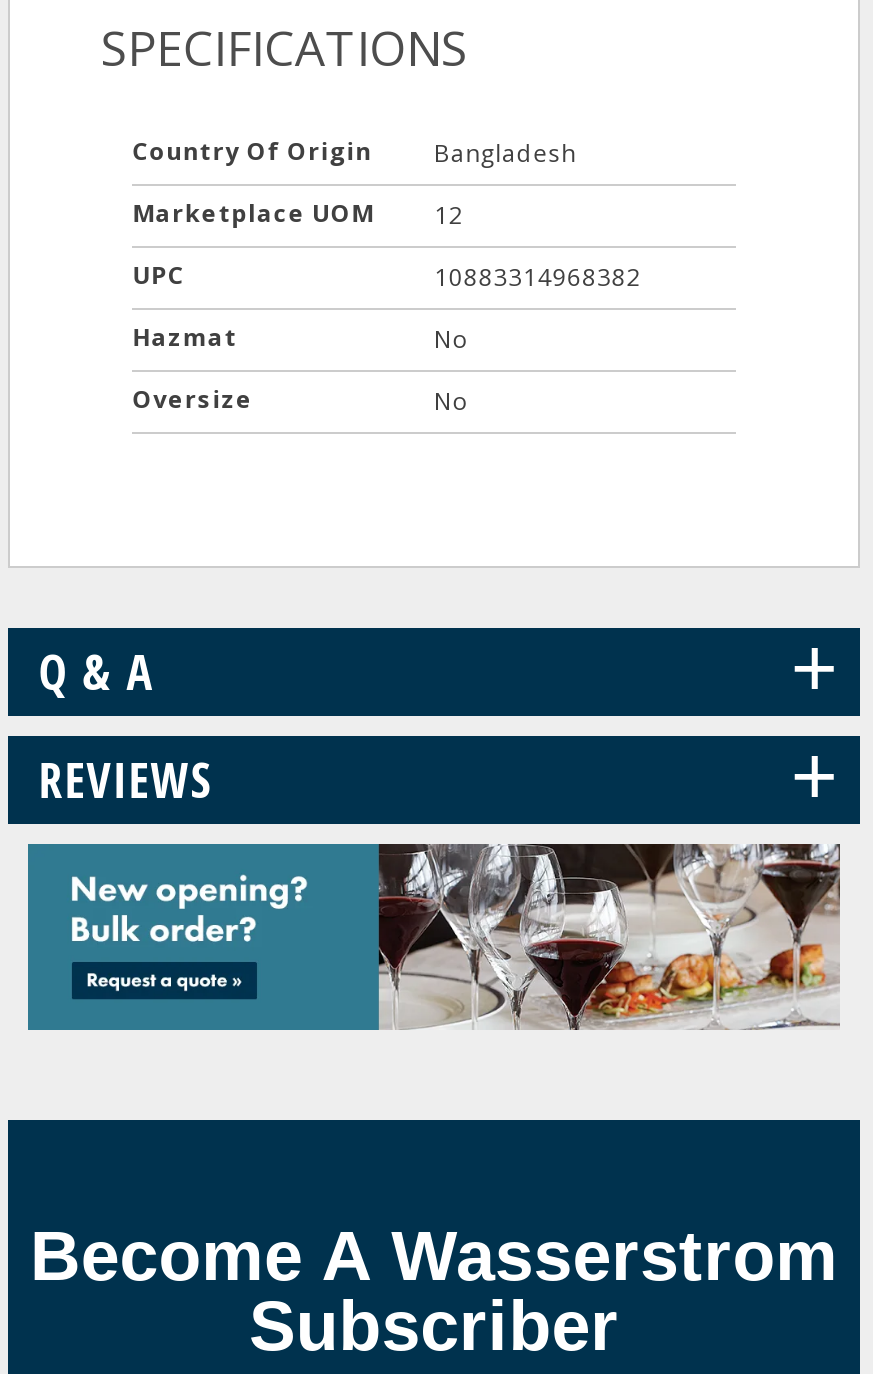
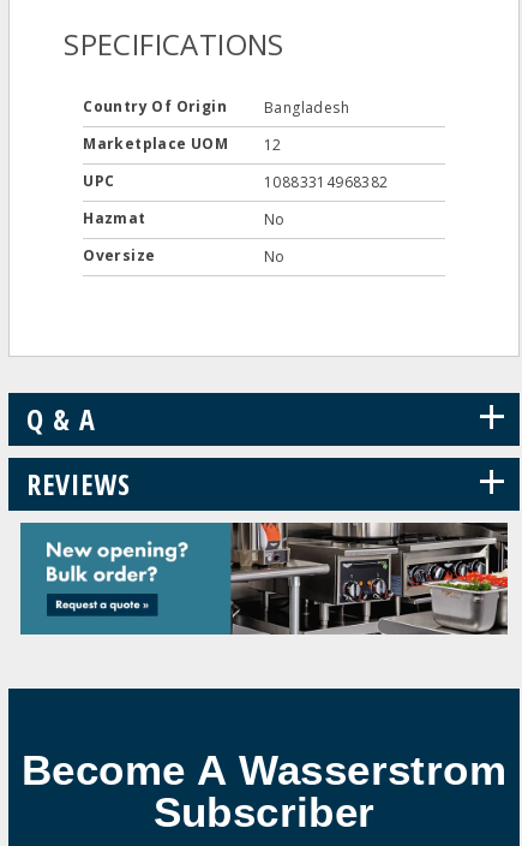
- [image]
+ [image]
